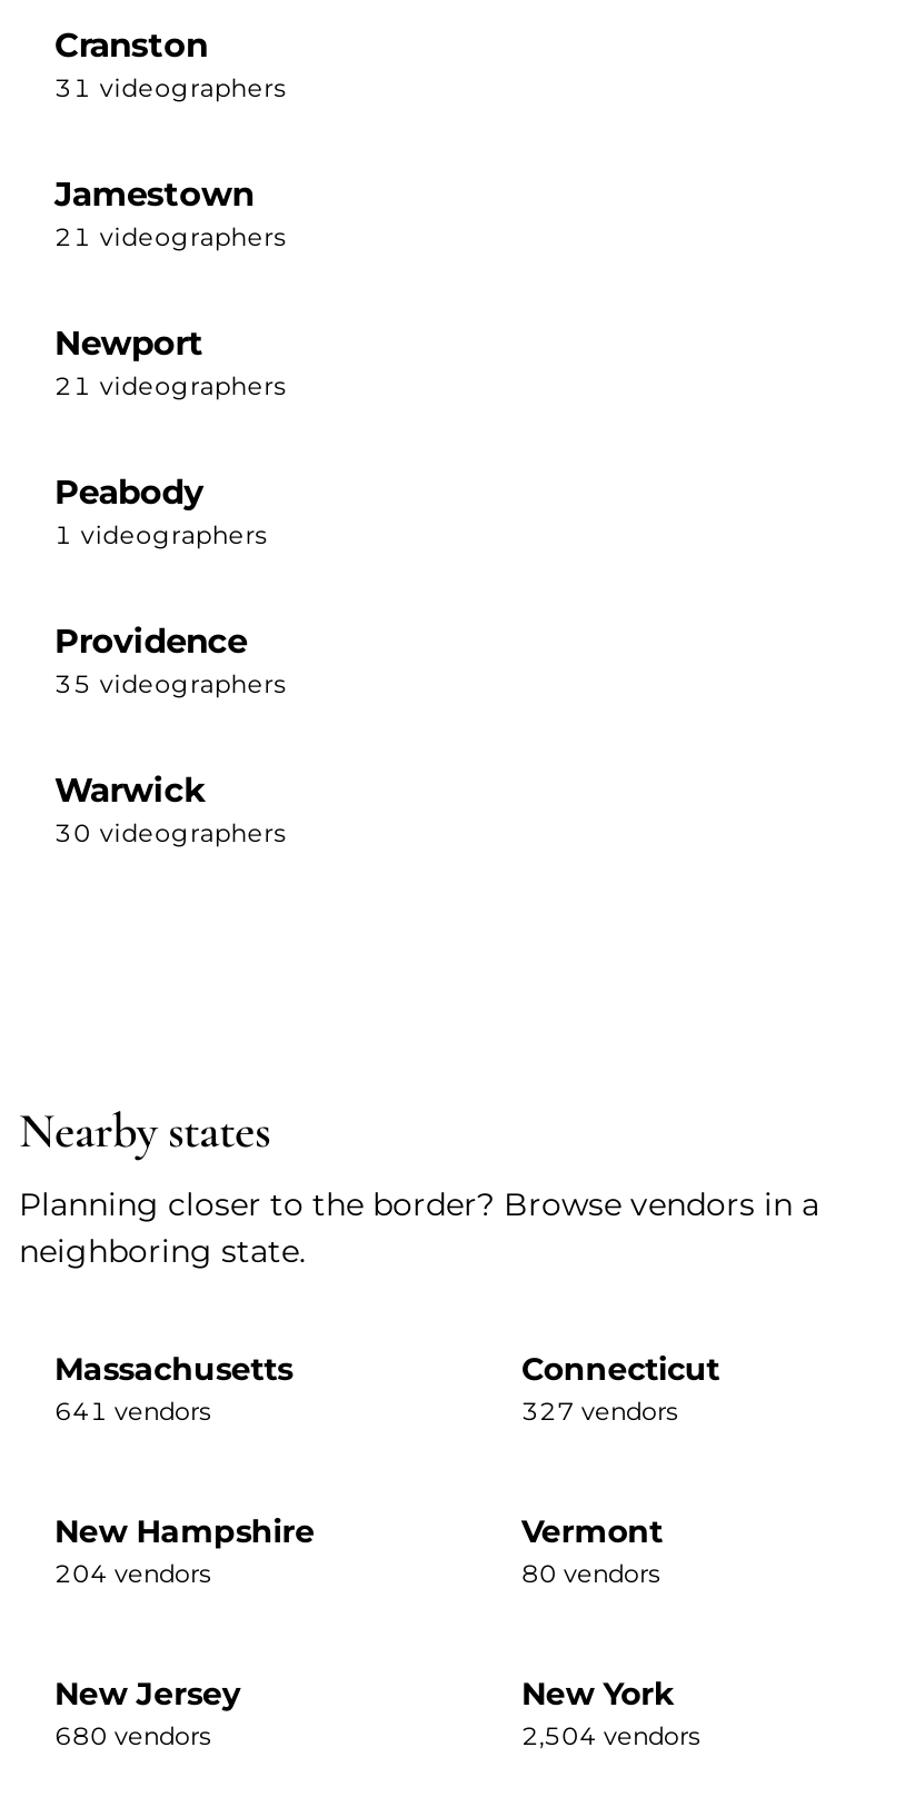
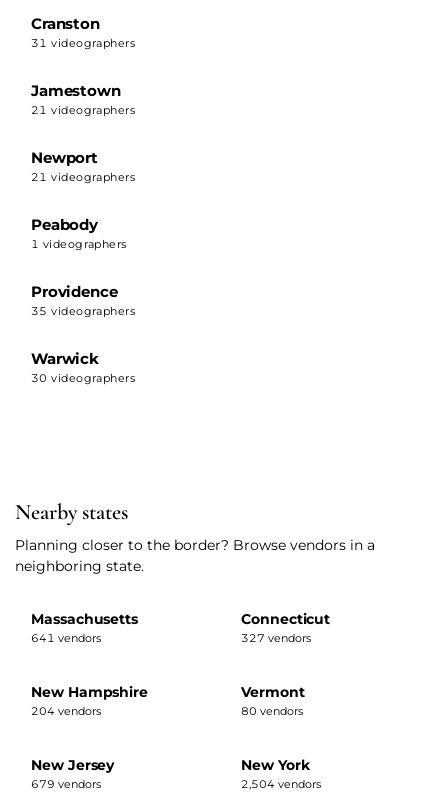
- 680 vendors
+ 679 vendors
